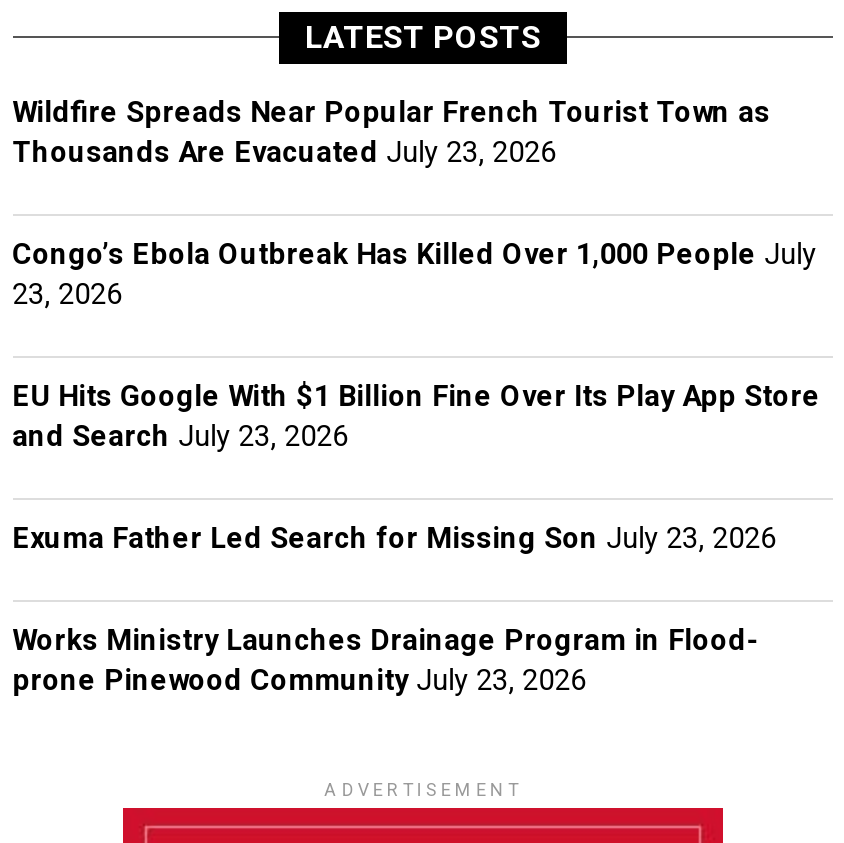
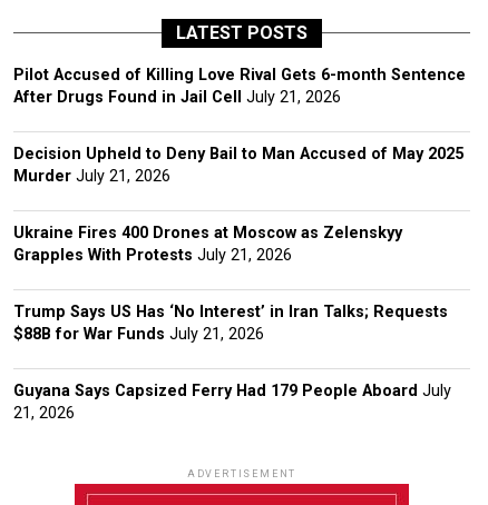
- Wildfire Spreads Near Popular French Tourist Town as
- Thousands Are Evacuated July 23, 2026
+ Pilot Accused of Killing Love Rival Gets 6-month Sentence
+ After Drugs Found in Jail Cell July 21, 2026

- Congo’s Ebola Outbreak Has Killed Over 1,000 People July
- 23, 2026
+ Decision Upheld to Deny Bail to Man Accused of May 2025
+ Murder July 21, 2026

- EU Hits Google With $1 Billion Fine Over Its Play App Store
- and Search July 23, 2026
+ Ukraine Fires 400 Drones at Moscow as Zelenskyy
+ Grapples With Protests July 21, 2026

- Exuma Father Led Search for Missing Son July 23, 2026
+ Trump Says US Has ‘No Interest’ in Iran Talks; Requests
+ $88B for War Funds July 21, 2026

- Works Ministry Launches Drainage Program in Flood-
- prone Pinewood Community July 23, 2026
+ Guyana Says Capsized Ferry Had 179 People Aboard July
+ 21, 2026
